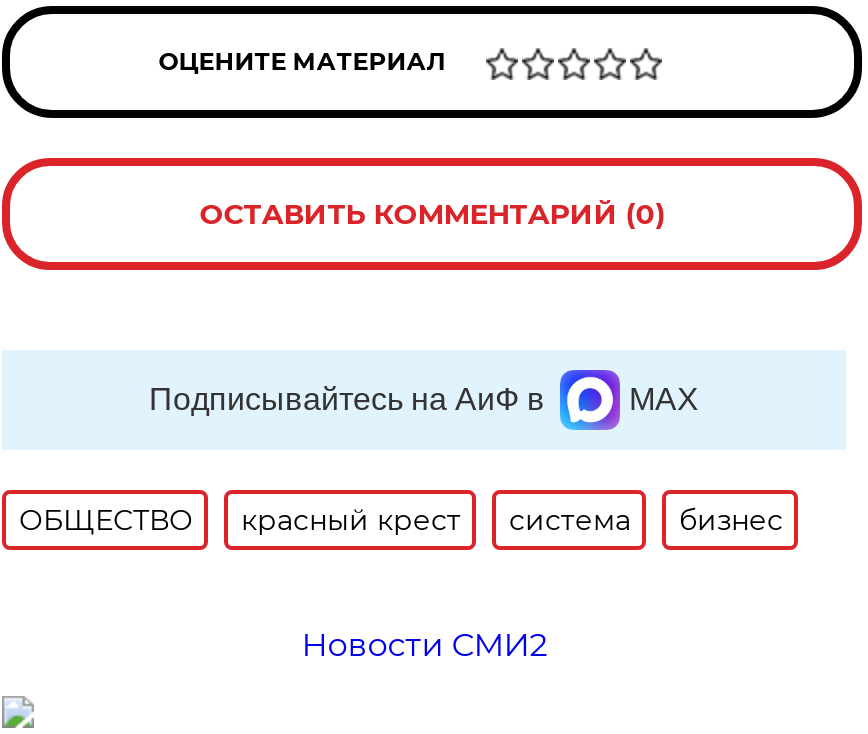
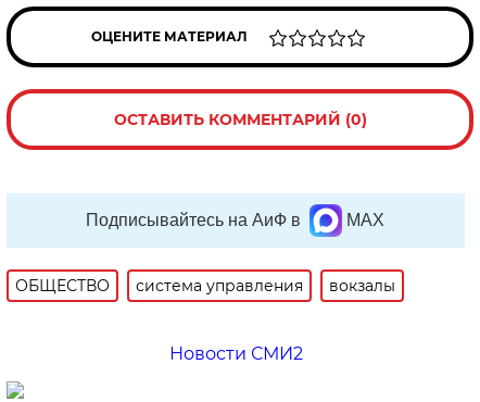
- красный крест
- система
- бизнес
+ система управления
+ вокзалы
